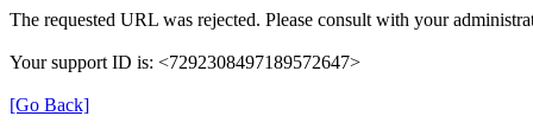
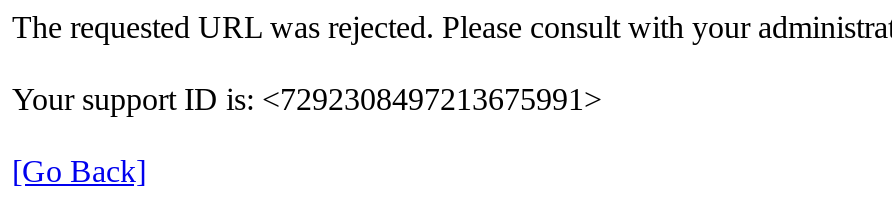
- Your support ID is: <7292308497189572647>
+ Your support ID is: <7292308497213675991>
